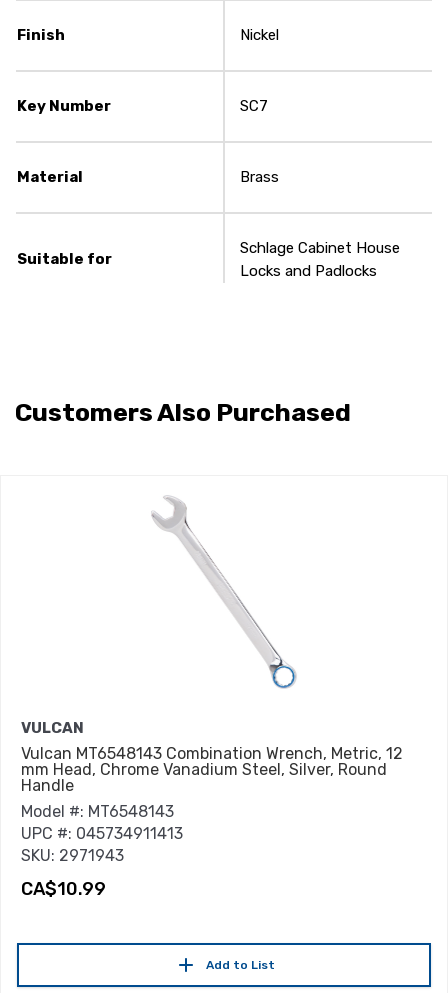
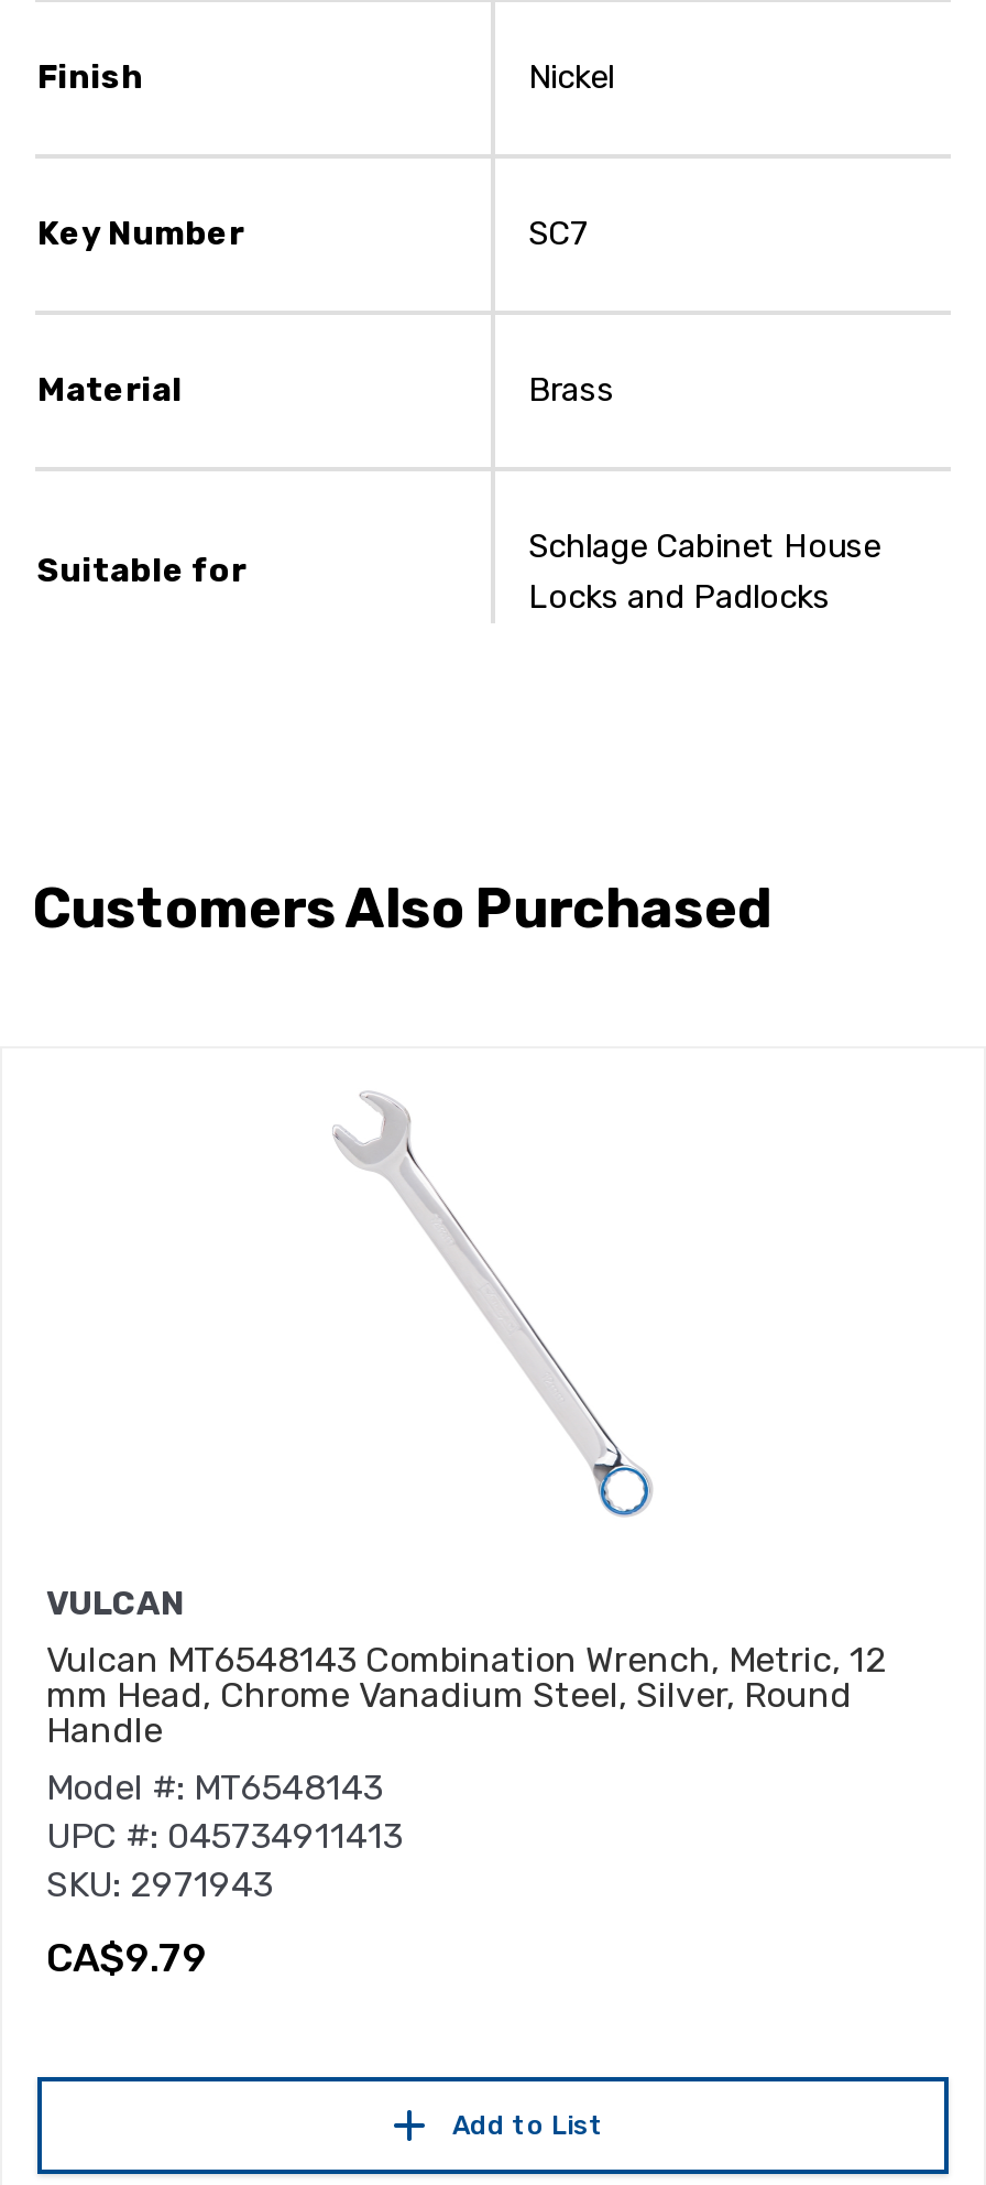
- CA$10.99
+ CA$9.79
